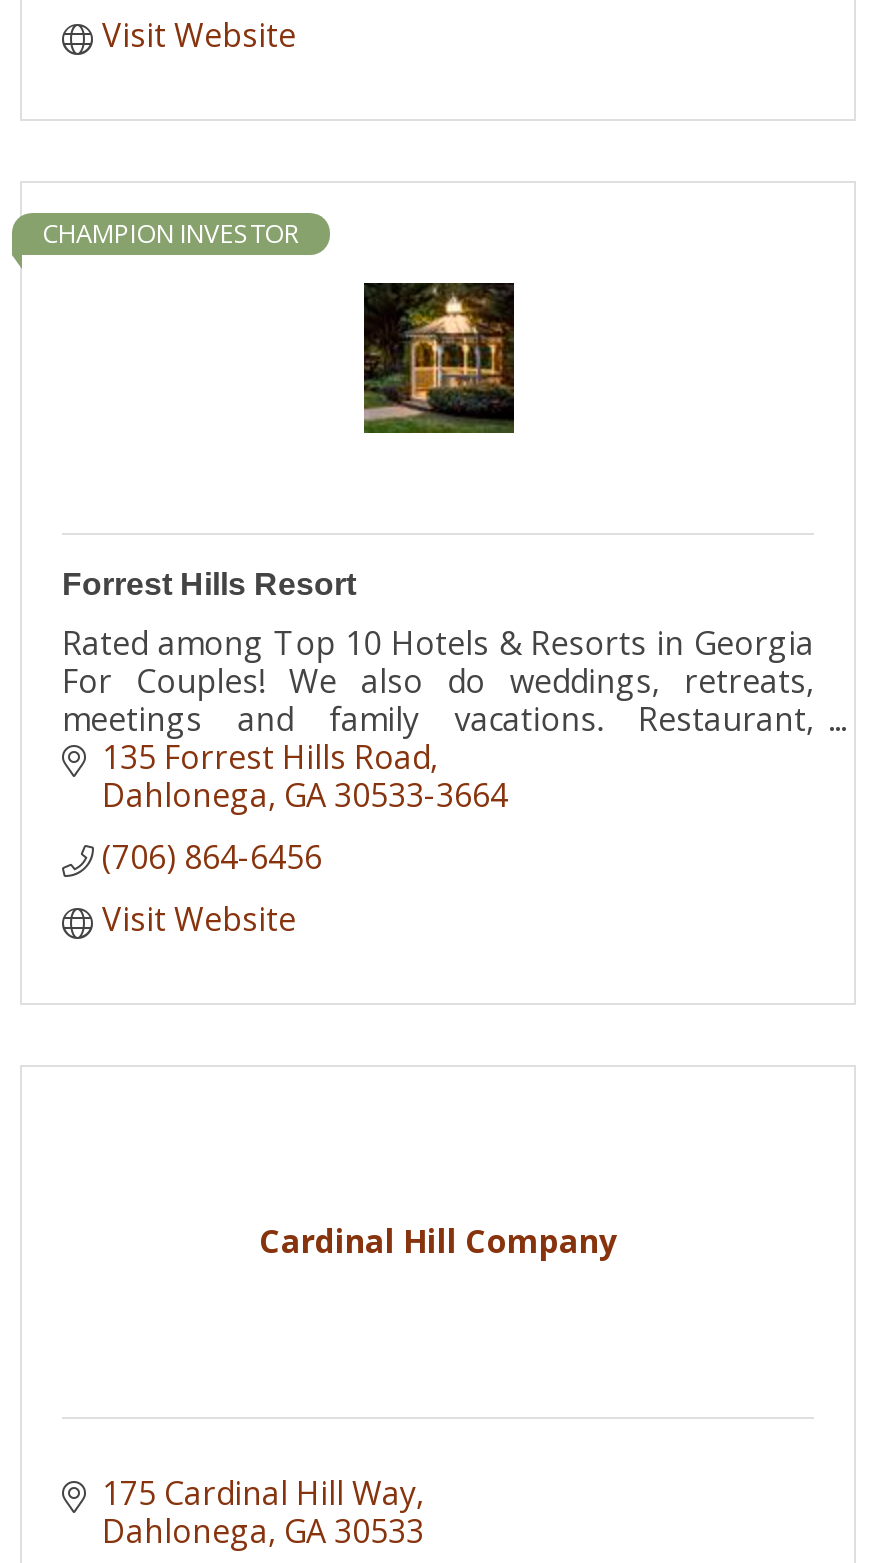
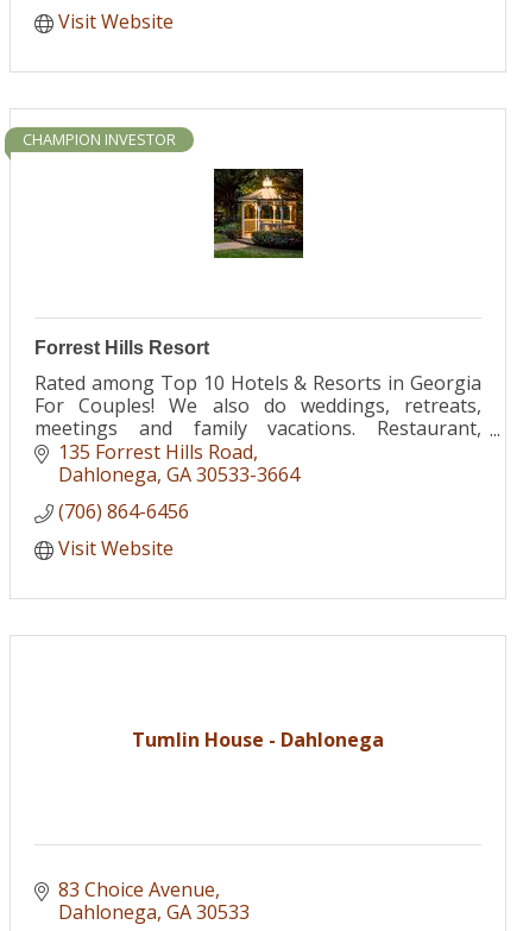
- Cardinal Hill Company
+ Tumlin House - Dahlonega

- 175 Cardinal Hill Way
+ 83 Choice Avenue
